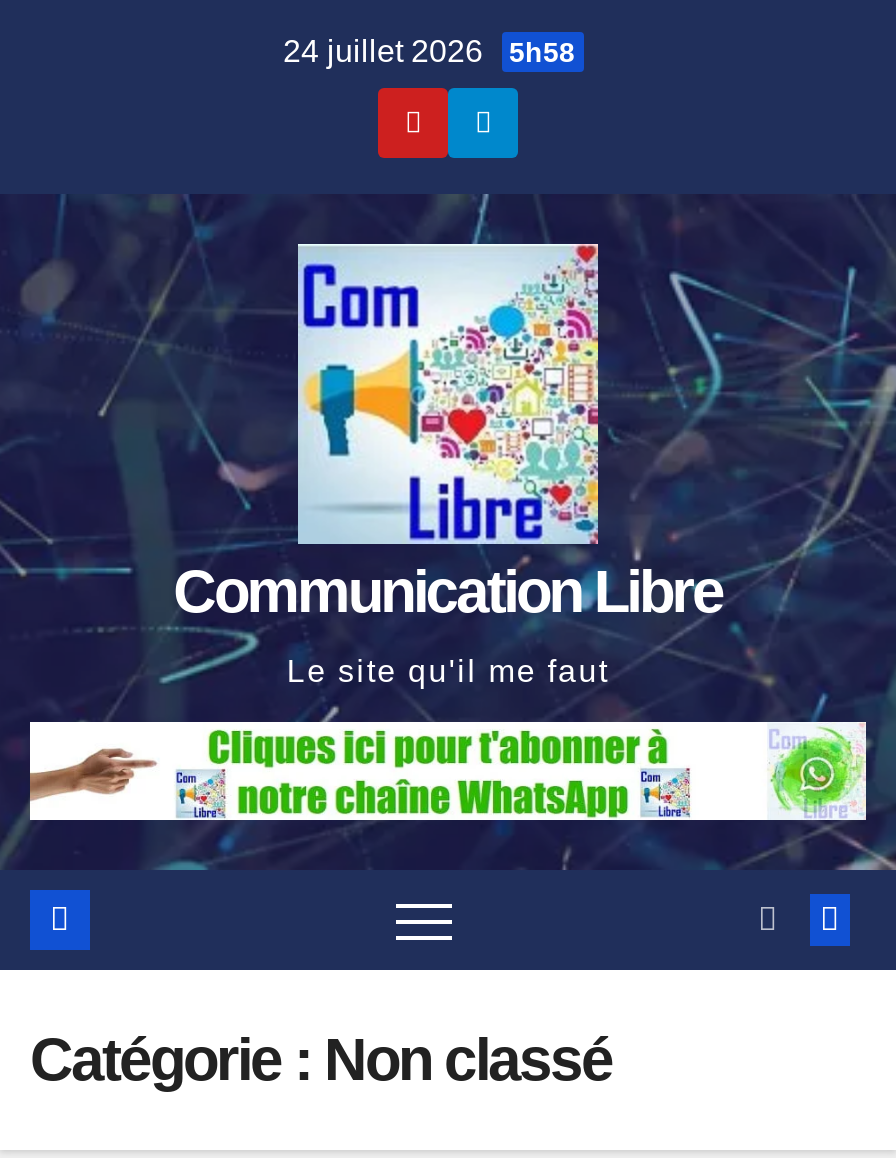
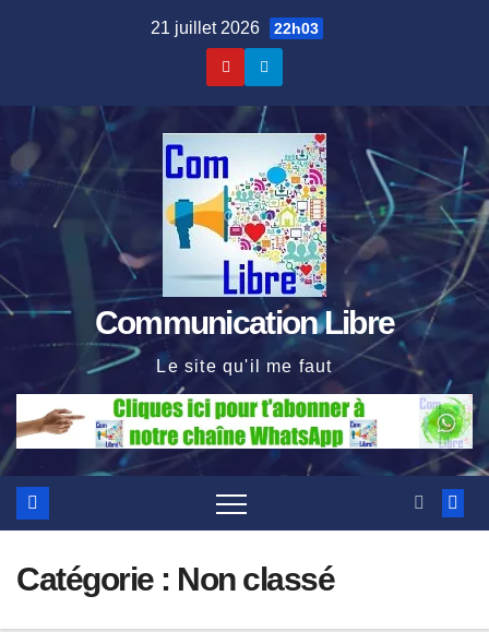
- 24 juillet 2026 5h58
+ 21 juillet 2026 22h03
